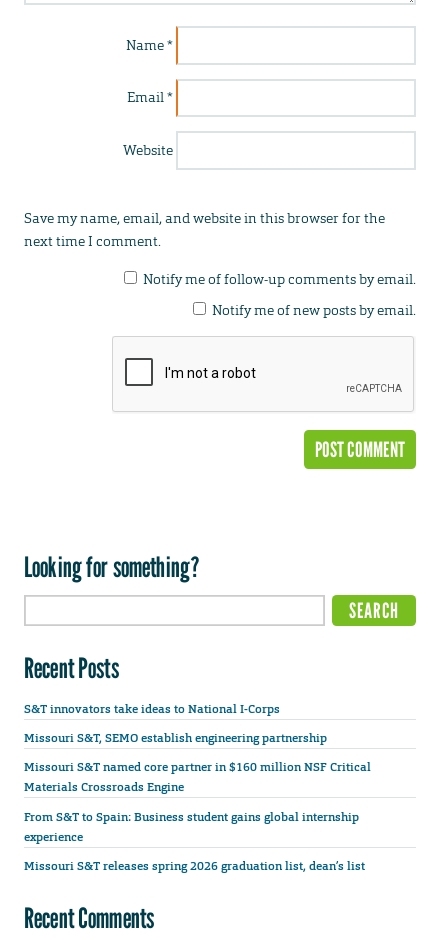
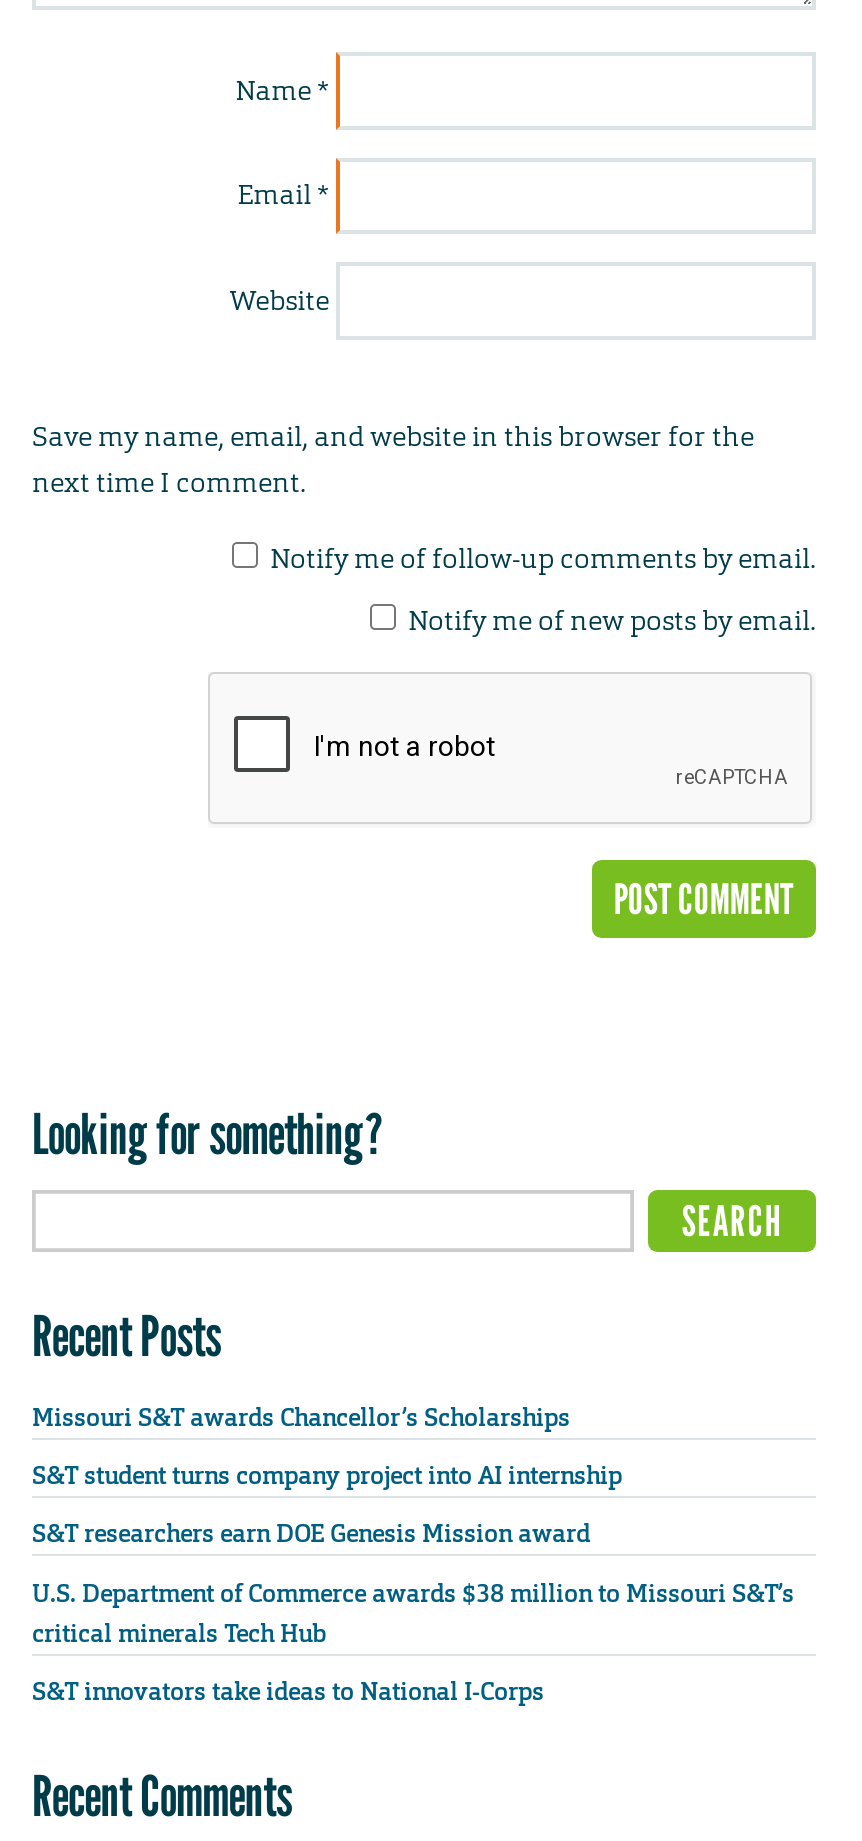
+ Missouri S&T awards Chancellor’s Scholarships
+ S&T student turns company project into AI internship
+ S&T researchers earn DOE Genesis Mission award
+ U.S. Department of Commerce awards $38 million to Missouri S&T’s
+ critical minerals Tech Hub

moved down: S&T innovators take ideas to National I-Corps

- Missouri S&T, SEMO establish engineering partnership
- Missouri S&T named core partner in $160 million NSF Critical
- Materials Crossroads Engine
- From S&T to Spain: Business student gains global internship
- experience
- Missouri S&T releases spring 2026 graduation list, dean’s list
